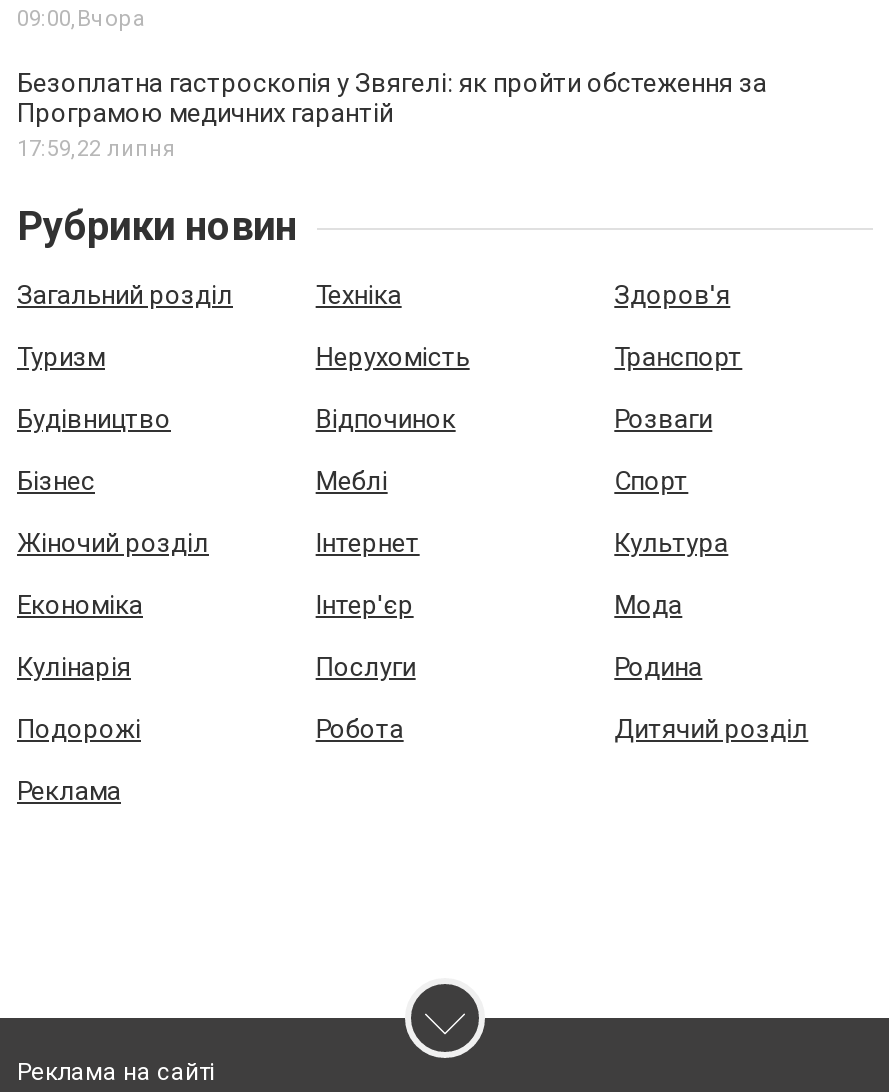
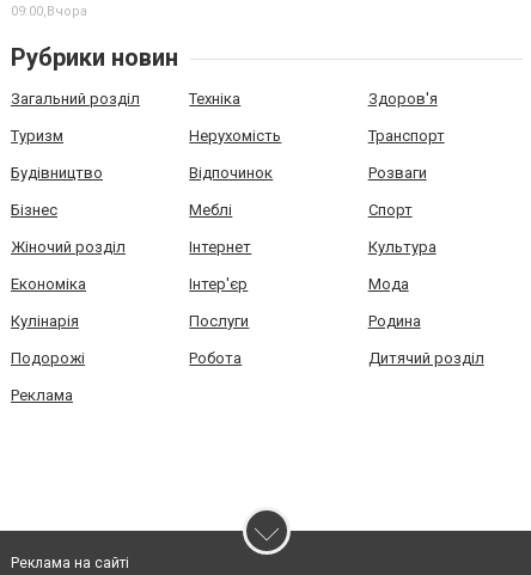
- Безоплатна гастроскопія у Звягелі: як пройти обстеження за
- Програмою медичних гарантій
- 17:59,22 липня
